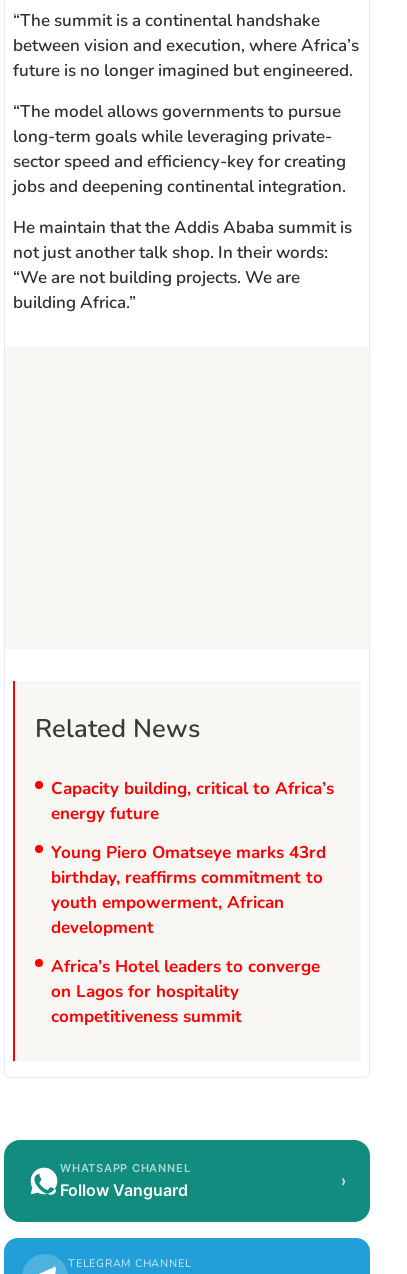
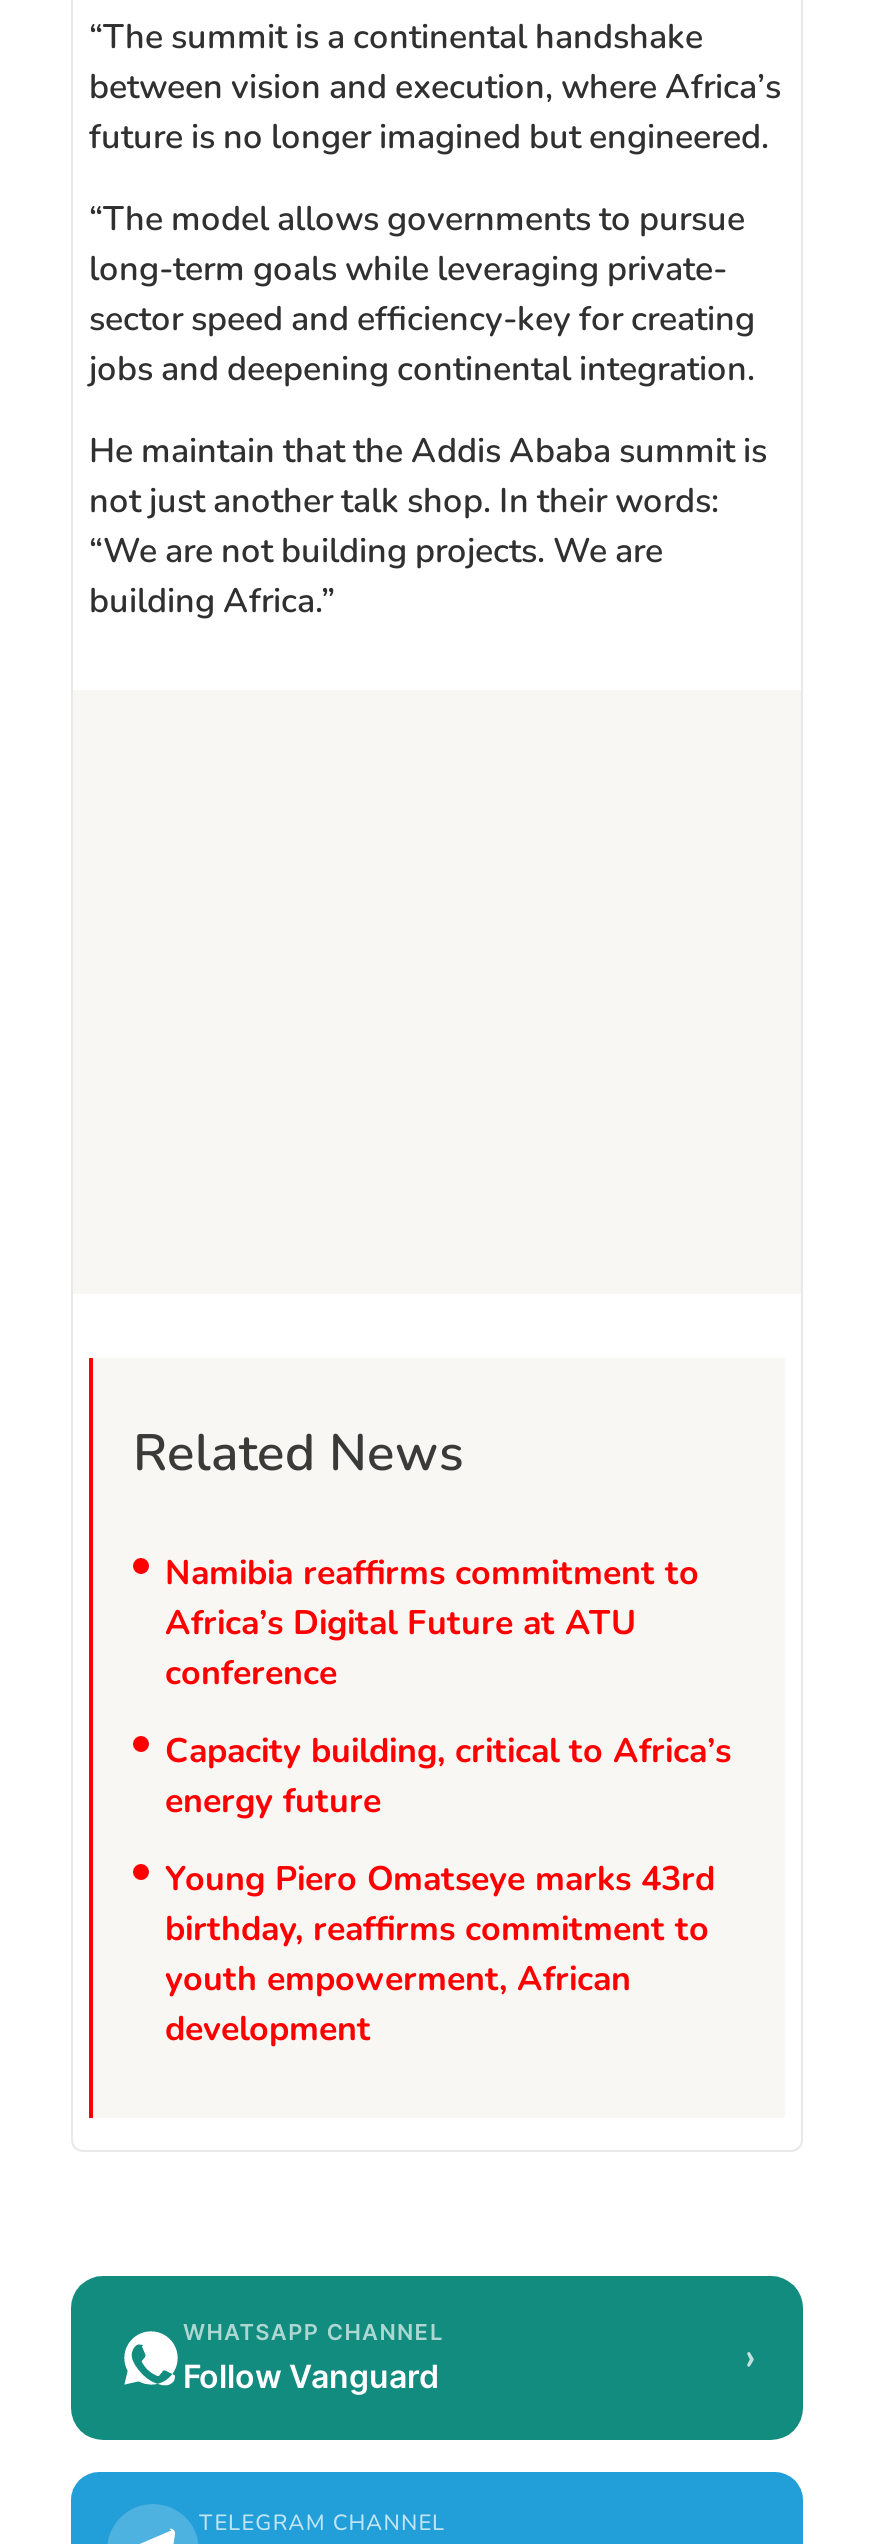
+ Namibia reaffirms commitment to
+ Africa’s Digital Future at ATU
+ conference

moved down: Capacity building, critical to Africa’s | energy future | Young Piero Omatseye marks 43rd | birthday, reaffirms commitment to | youth empowerment, African | development

- Africa’s Hotel leaders to converge
- on Lagos for hospitality
- competitiveness summit
